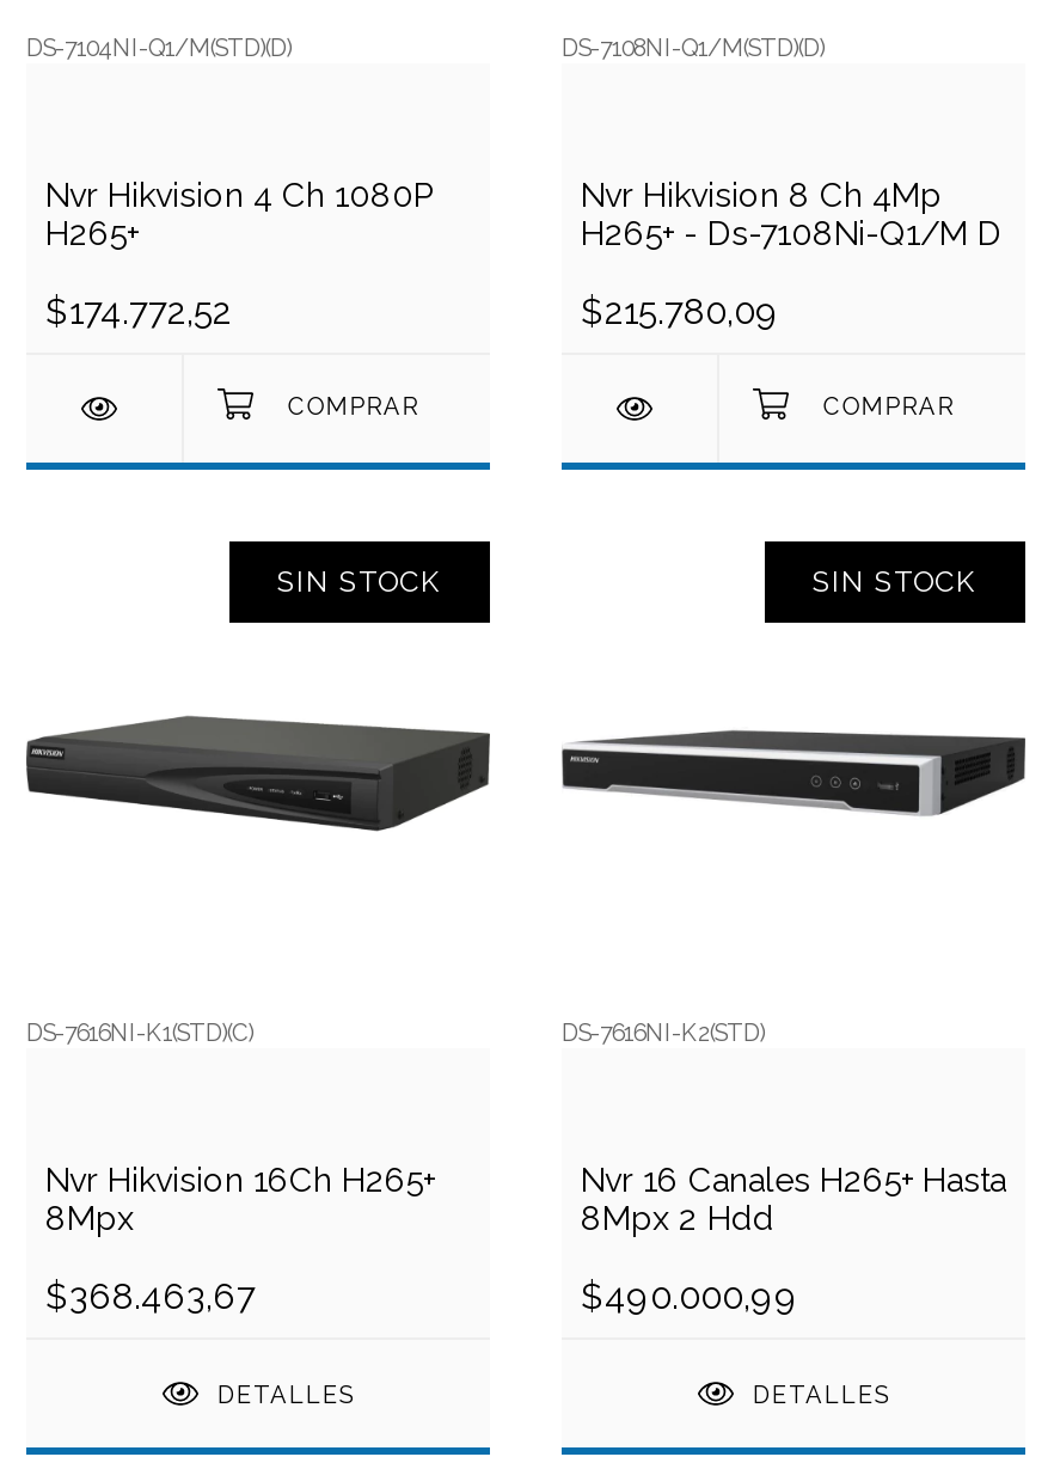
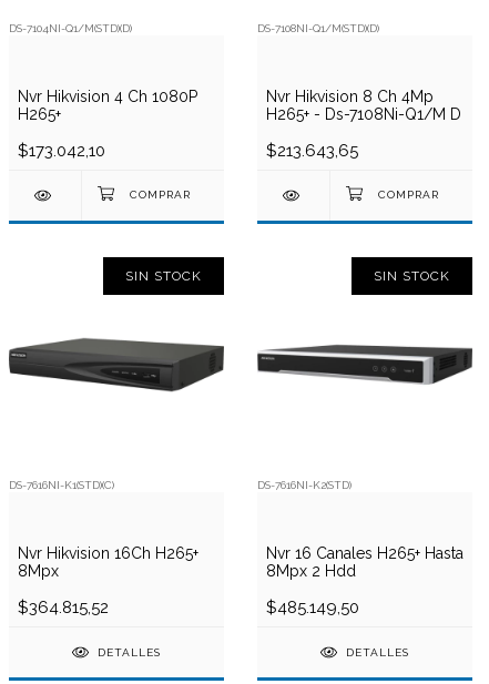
- $174.772,52
+ $173.042,10

- $215.780,09
+ $213.643,65

- $368.463,67
+ $364.815,52

- $490.000,99
+ $485.149,50
